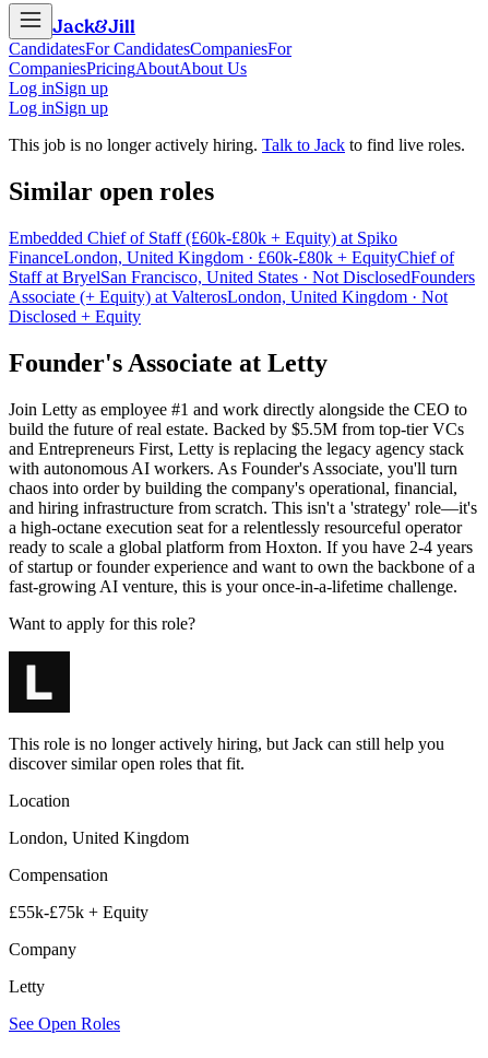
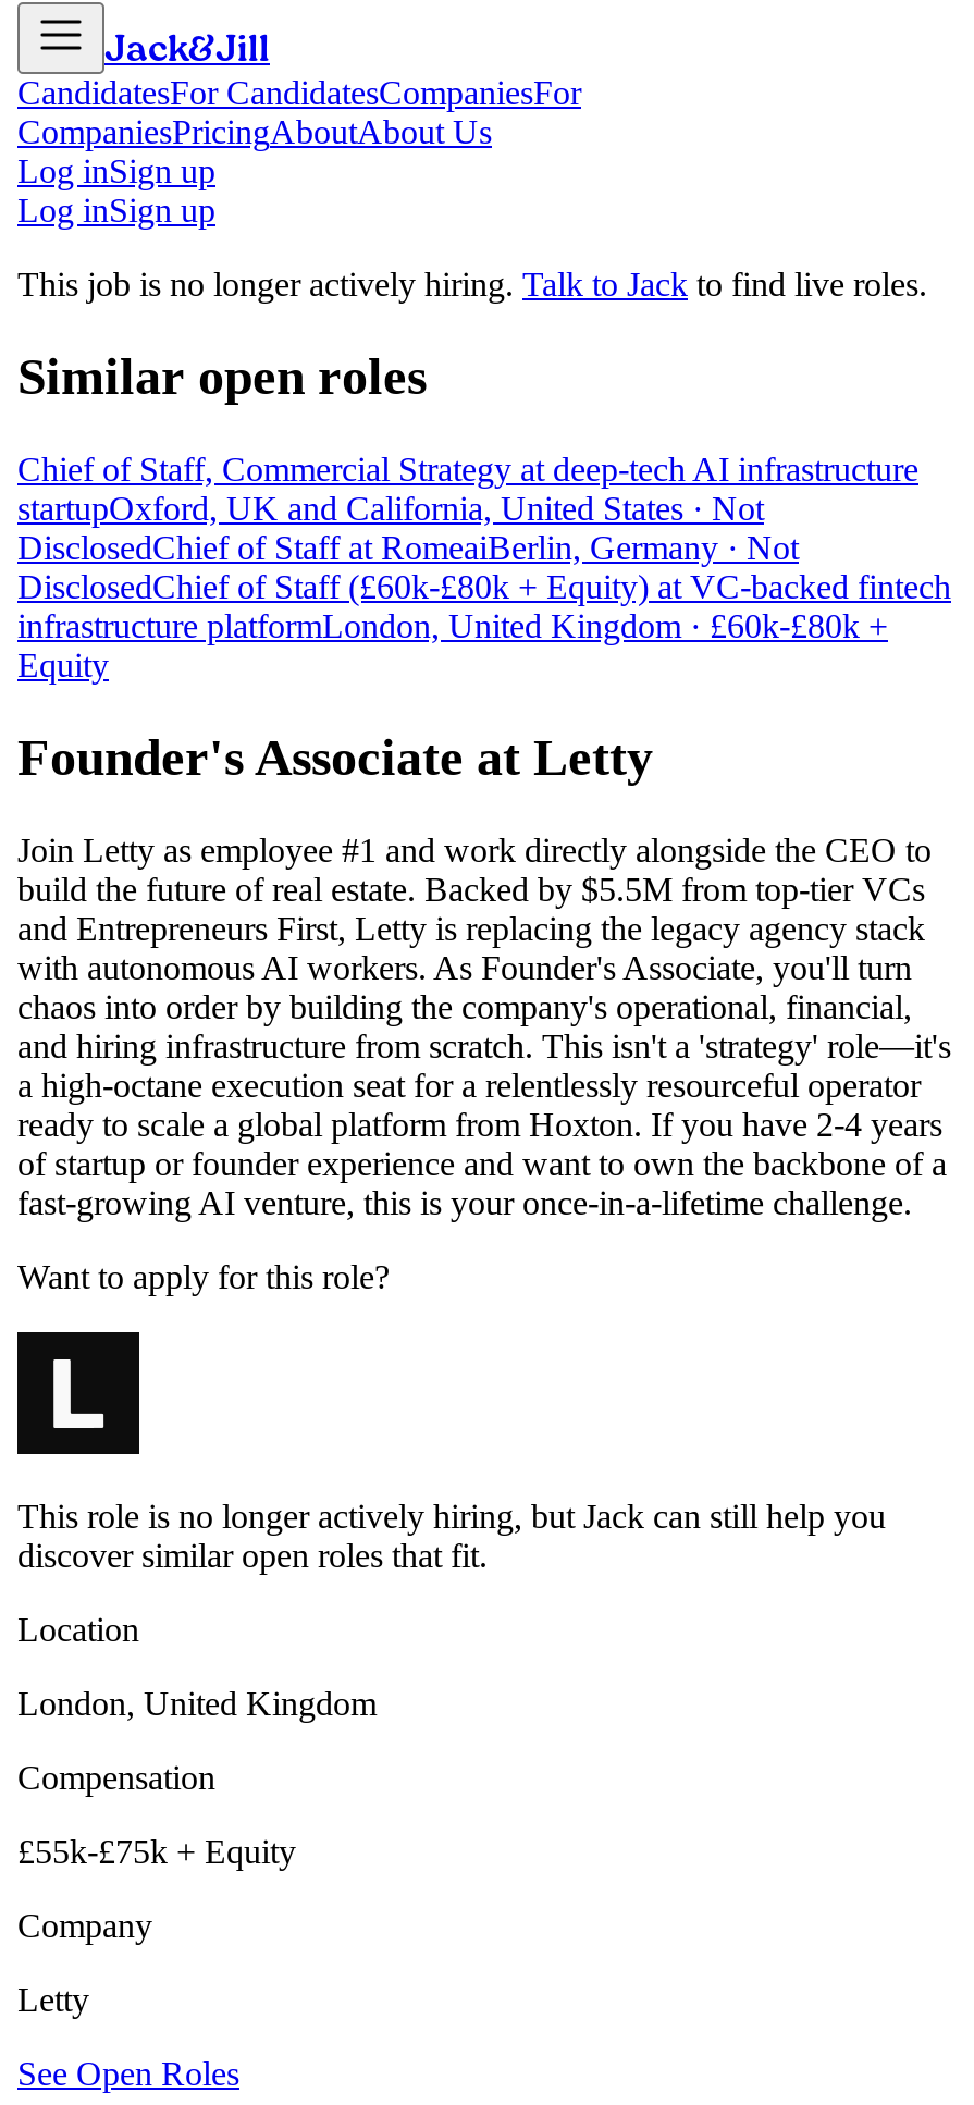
- Embedded Chief of Staff (£60k-£80k + Equity) at Spiko
- FinanceLondon, United Kingdom · £60k-£80k + EquityChief of
- Staff at BryelSan Francisco, United States · Not DisclosedFounders
- Associate (+ Equity) at ValterosLondon, United Kingdom · Not
- Disclosed + Equity
+ Chief of Staff, Commercial Strategy at deep-tech AI infrastructure
+ startupOxford, UK and California, United States · Not
+ DisclosedChief of Staff at RomeaiBerlin, Germany · Not
+ DisclosedChief of Staff (£60k-£80k + Equity) at VC-backed fintech
+ infrastructure platformLondon, United Kingdom · £60k-£80k +
+ Equity
